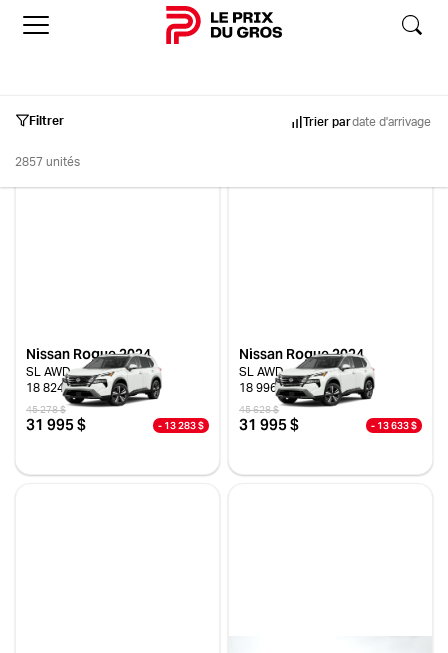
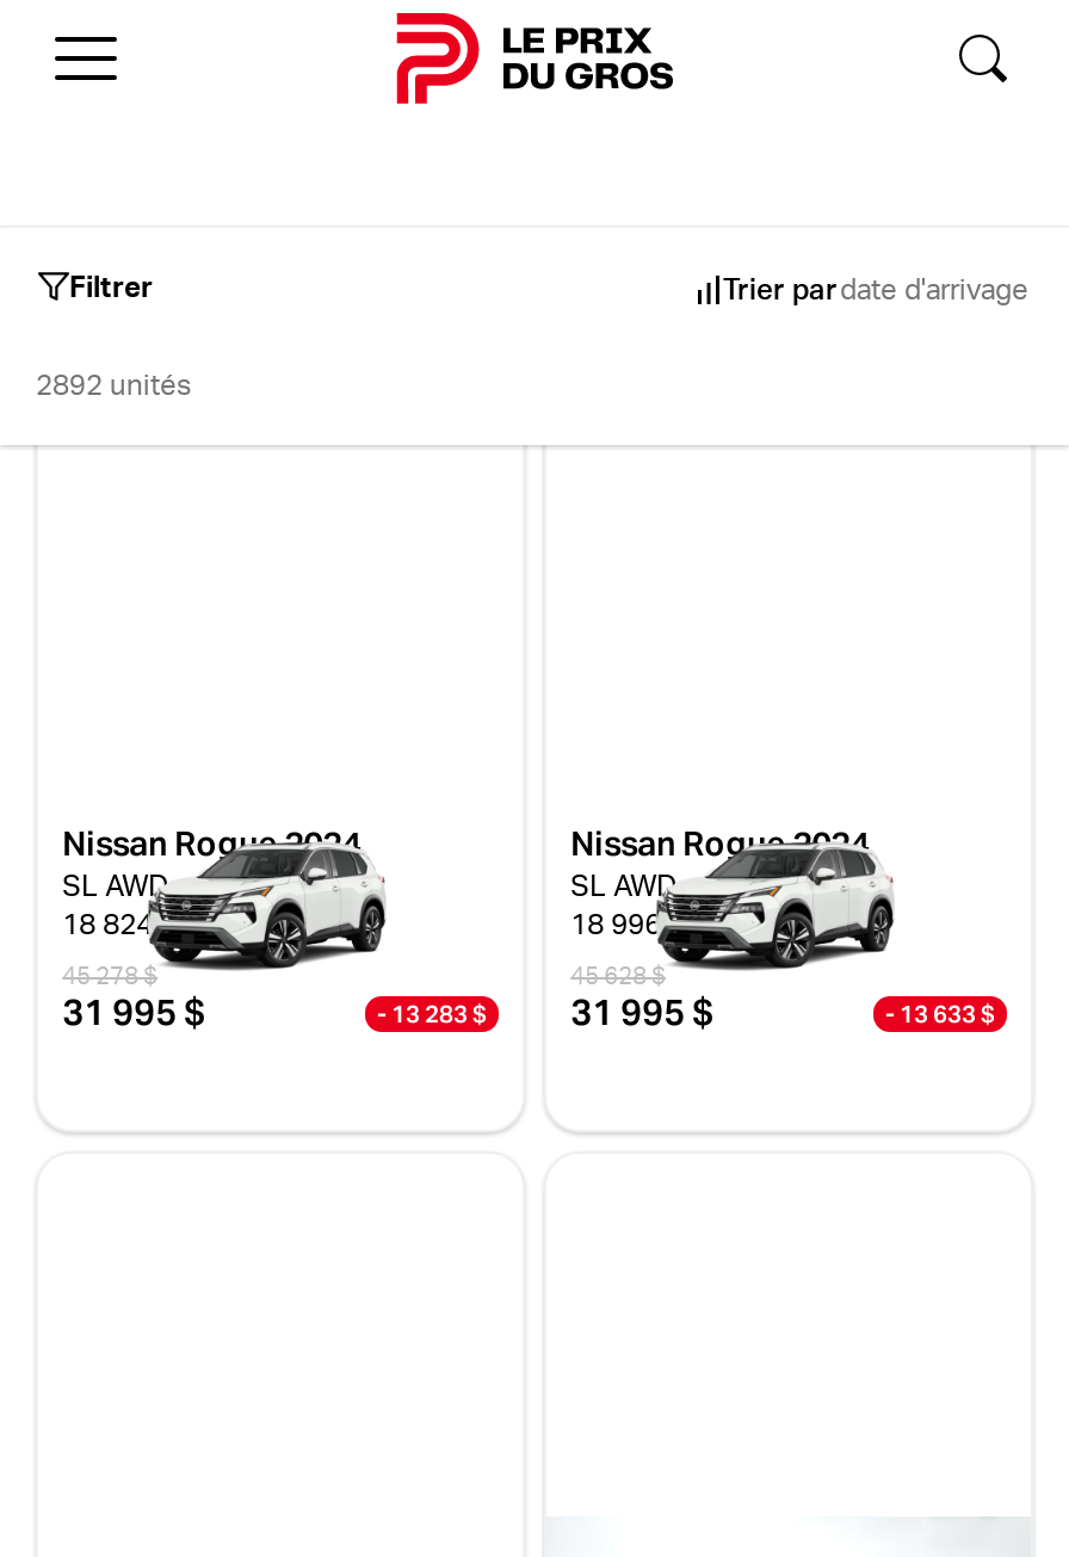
- 2857 unités
+ 2892 unités
